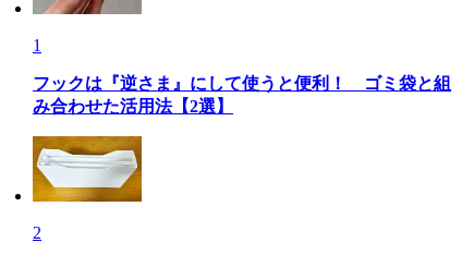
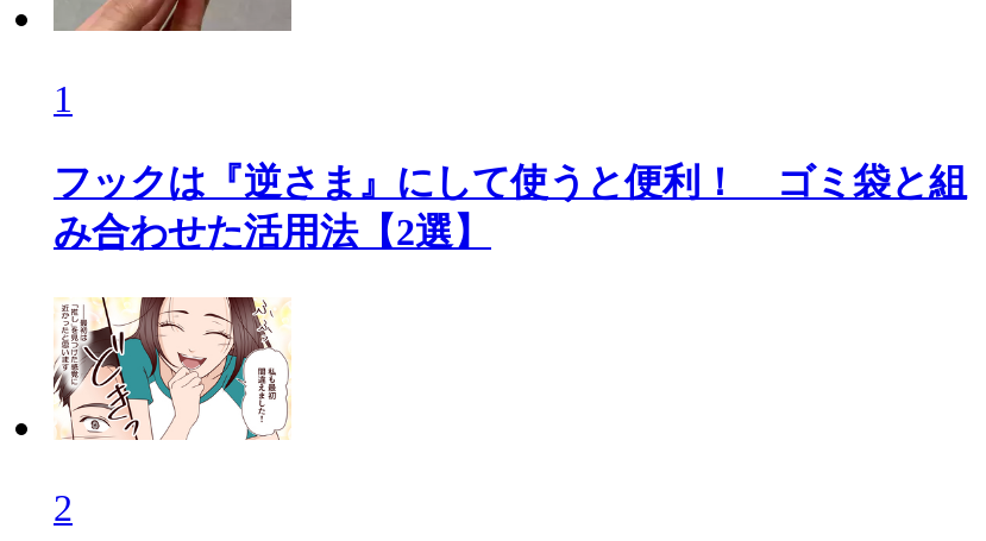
- [image]
+ [image]
